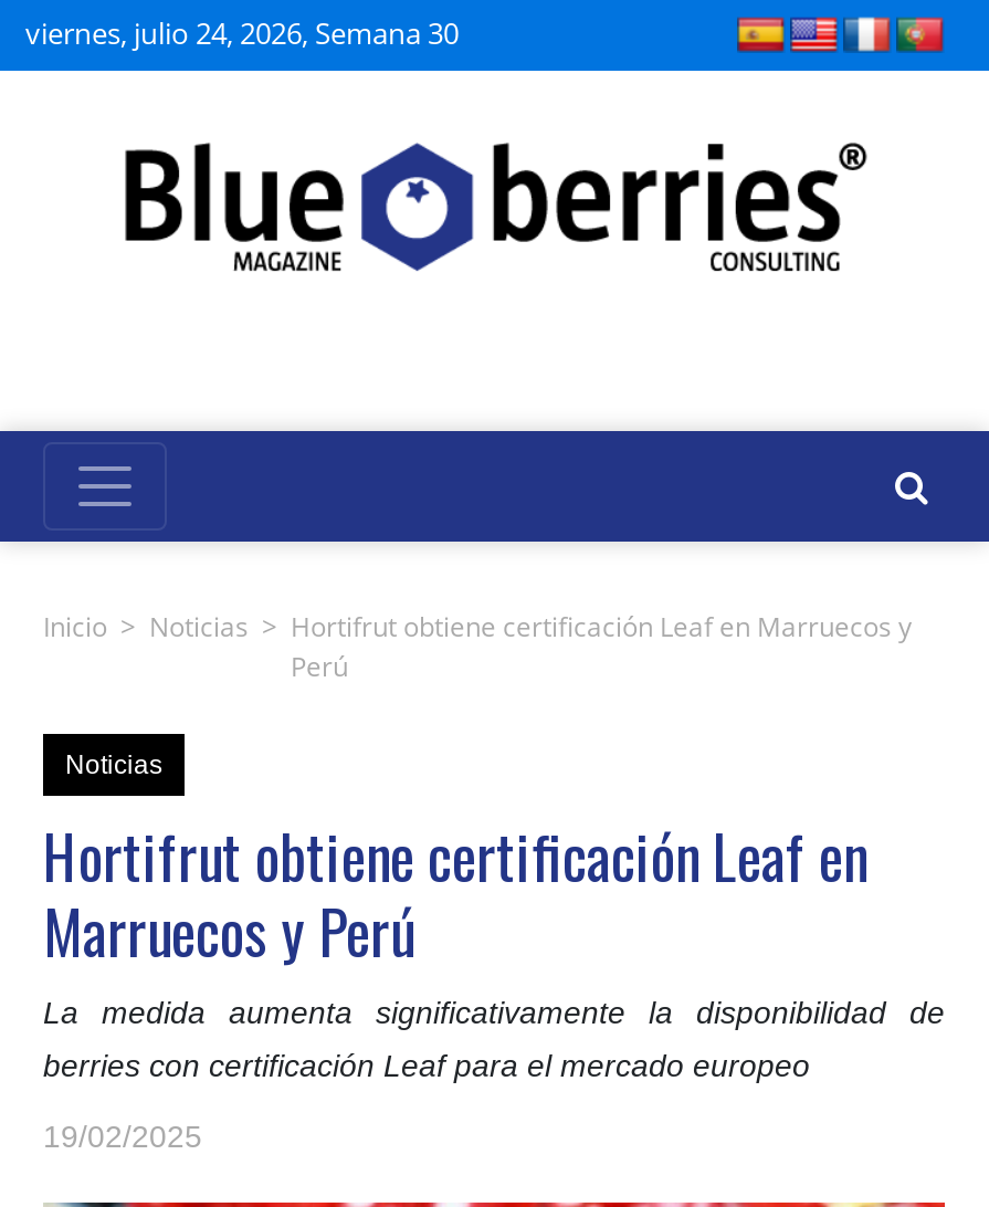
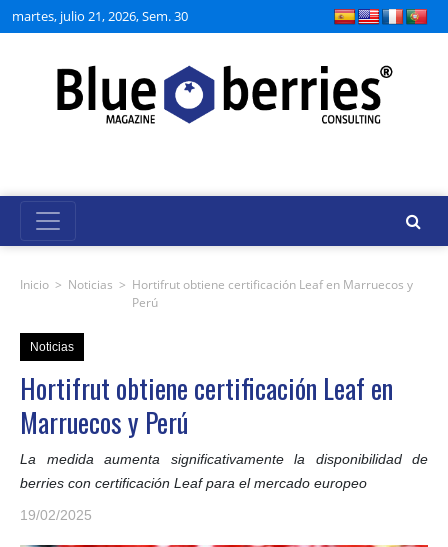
- viernes, julio 24, 2026, Semana 30
+ martes, julio 21, 2026, Sem. 30
